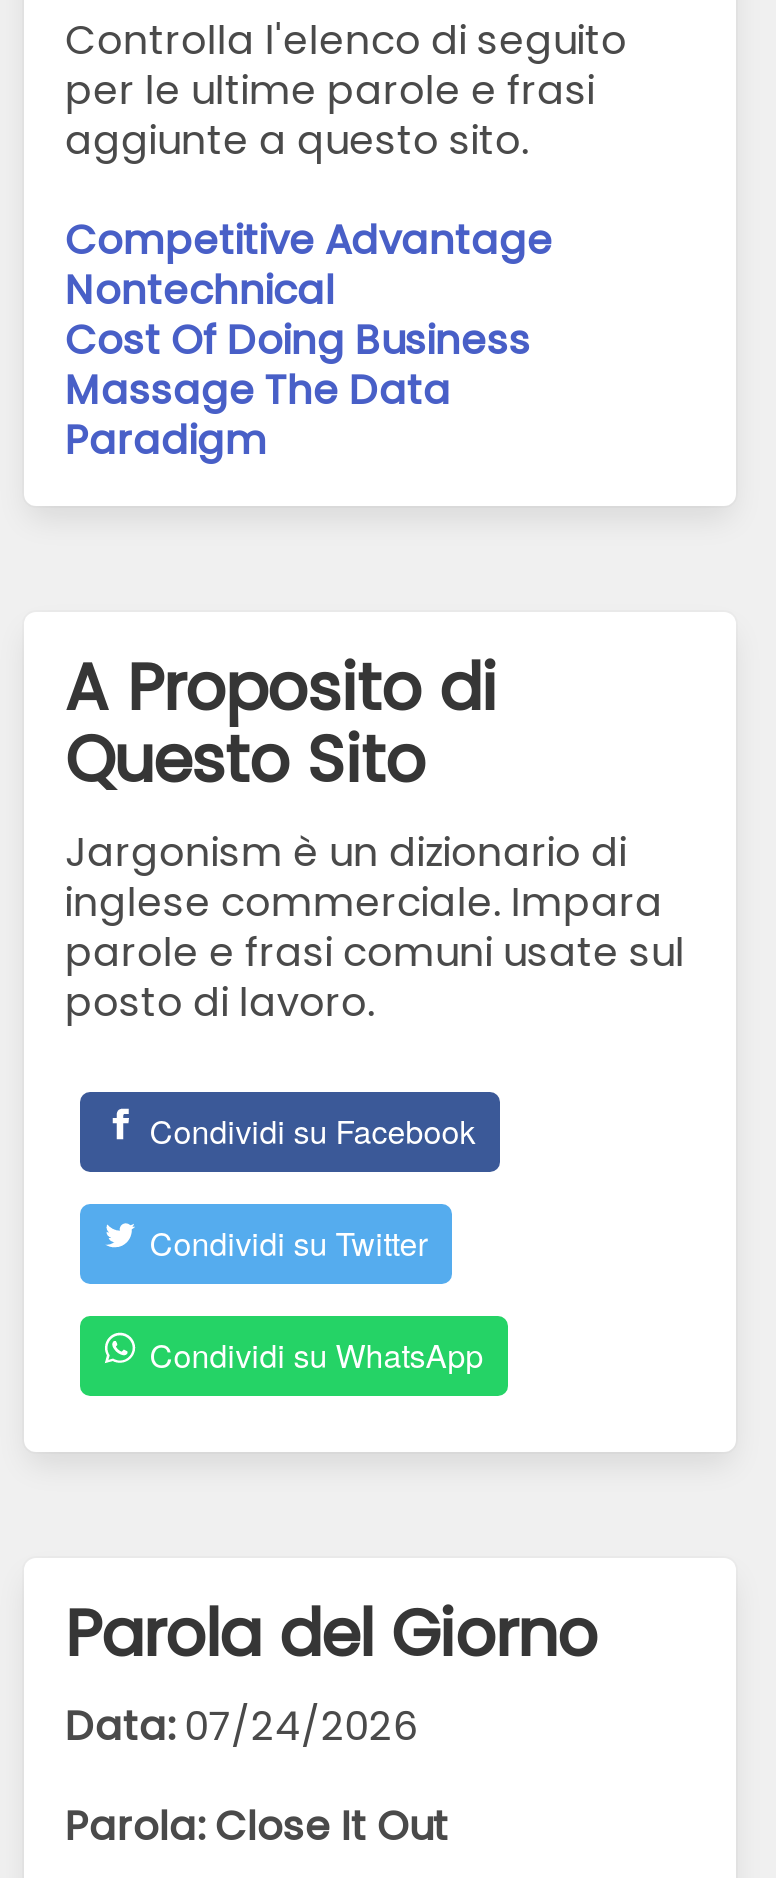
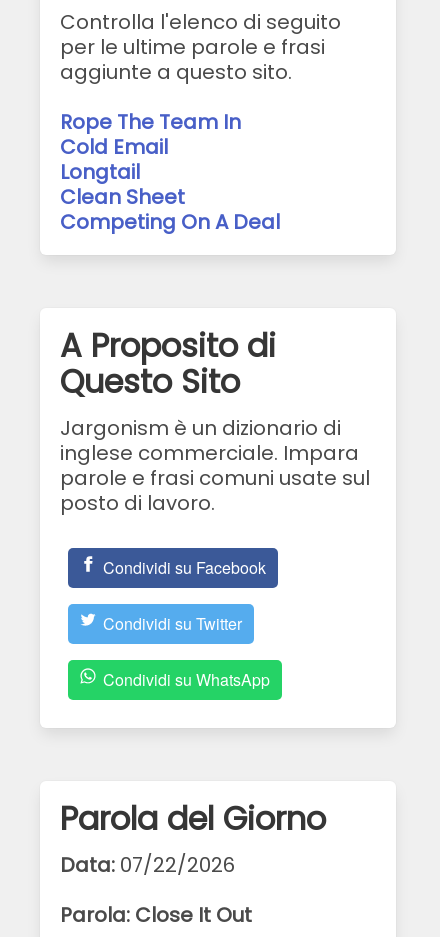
- Competitive Advantage
- Nontechnical
- Cost Of Doing Business
- Massage The Data
- Paradigm
+ Rope The Team In
+ Cold Email
+ Longtail
+ Clean Sheet
+ Competing On A Deal

- Data: 07/24/2026
+ Data: 07/22/2026
